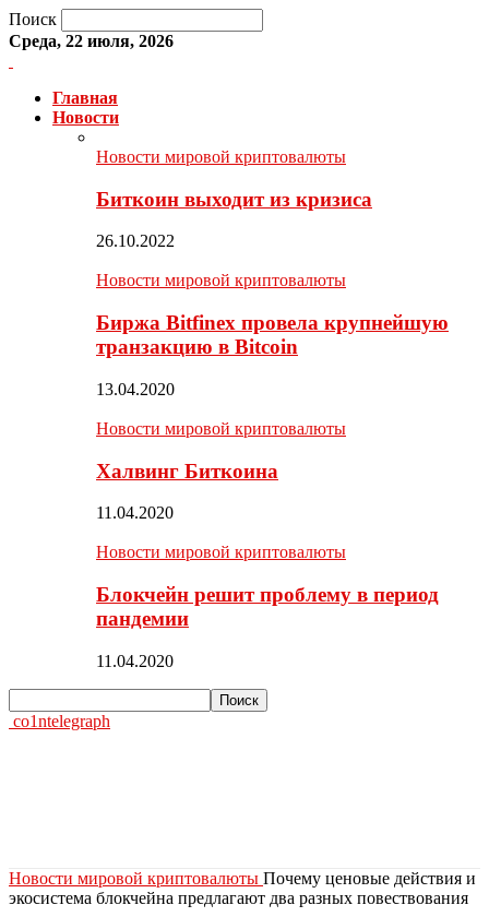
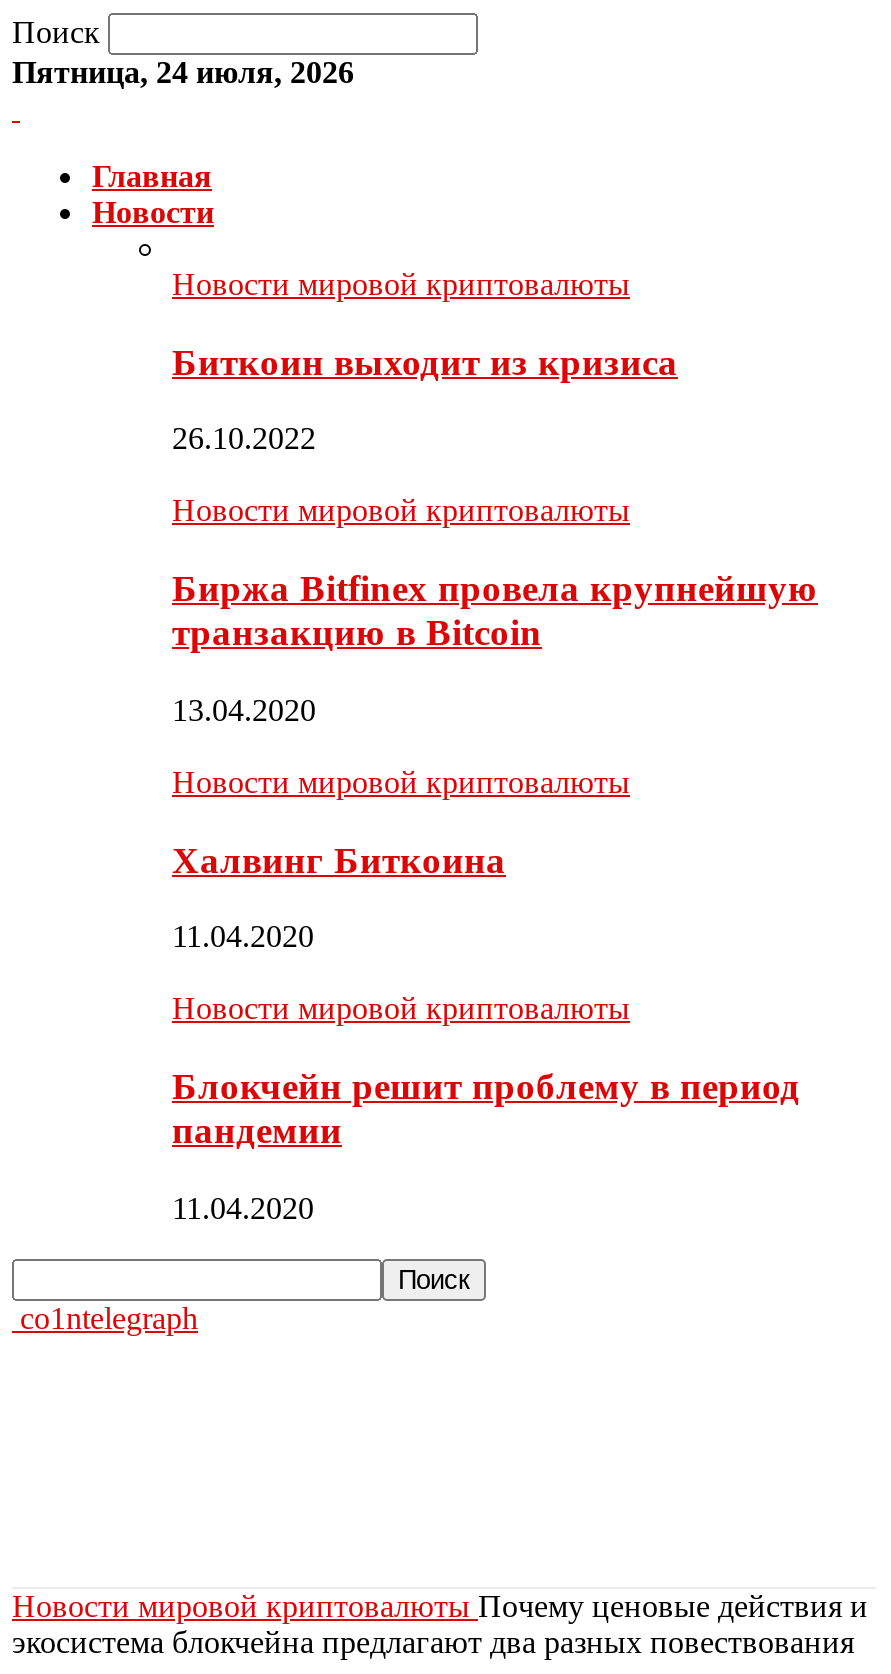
- Среда, 22 июля, 2026
+ Пятница, 24 июля, 2026
